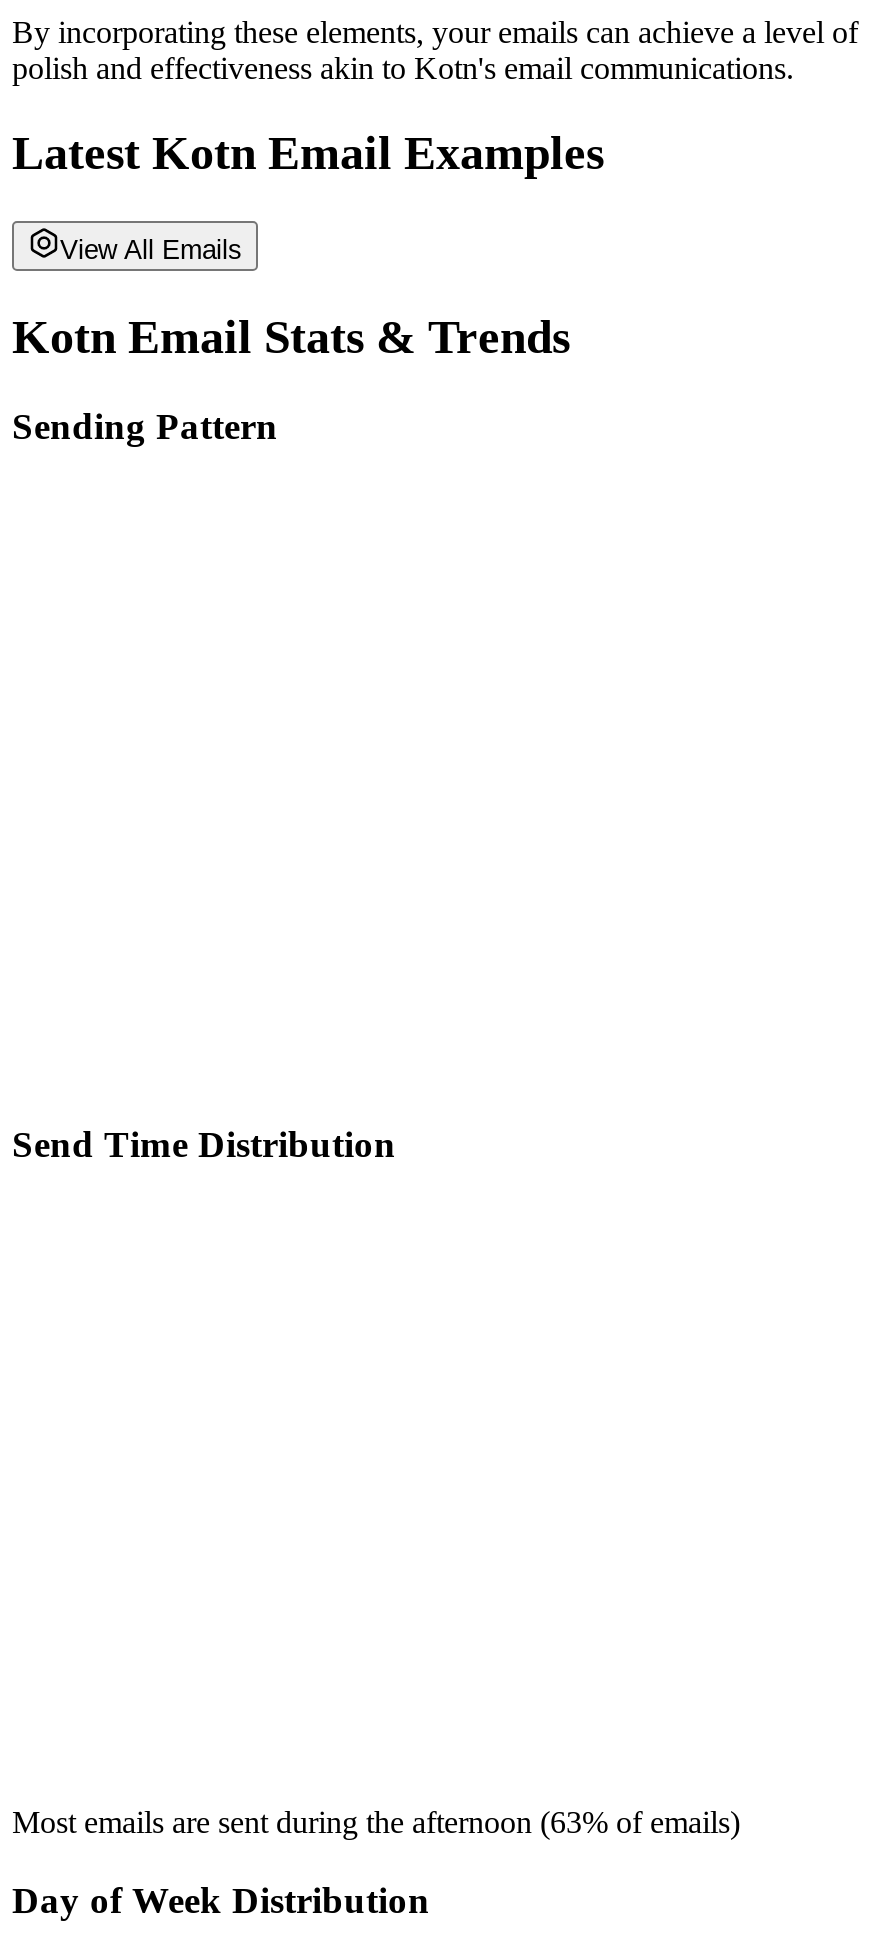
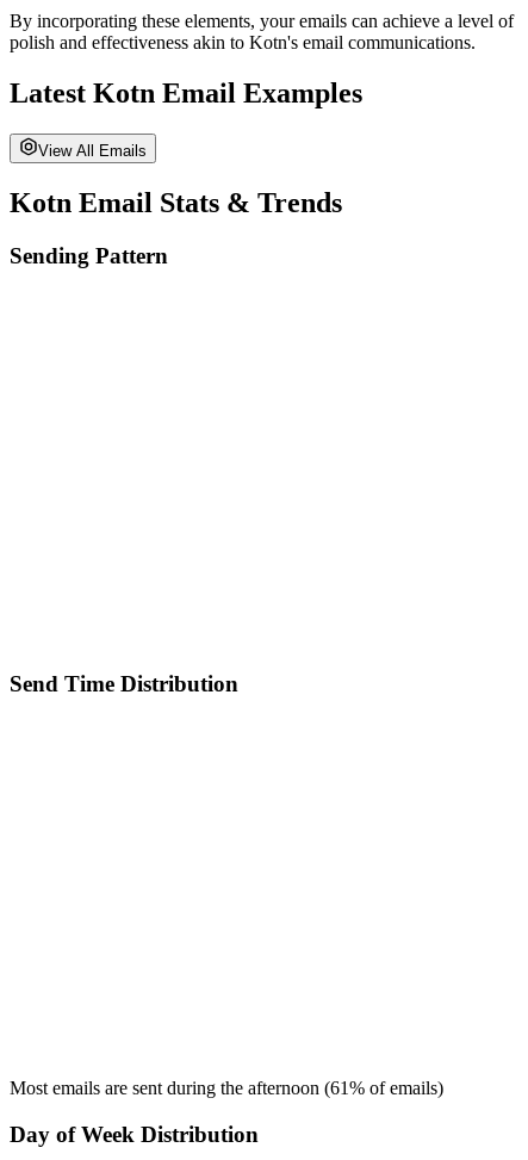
- Most emails are sent during the afternoon (63% of emails)
+ Most emails are sent during the afternoon (61% of emails)
